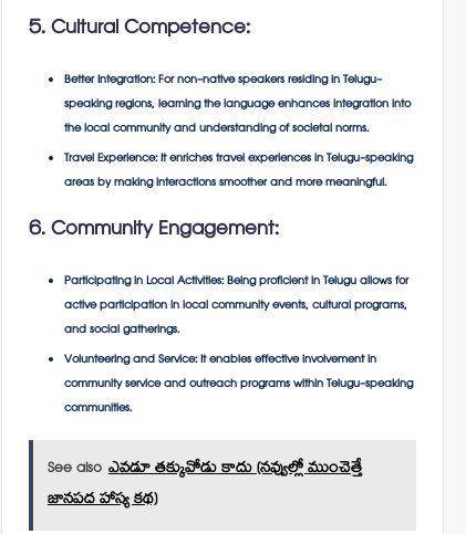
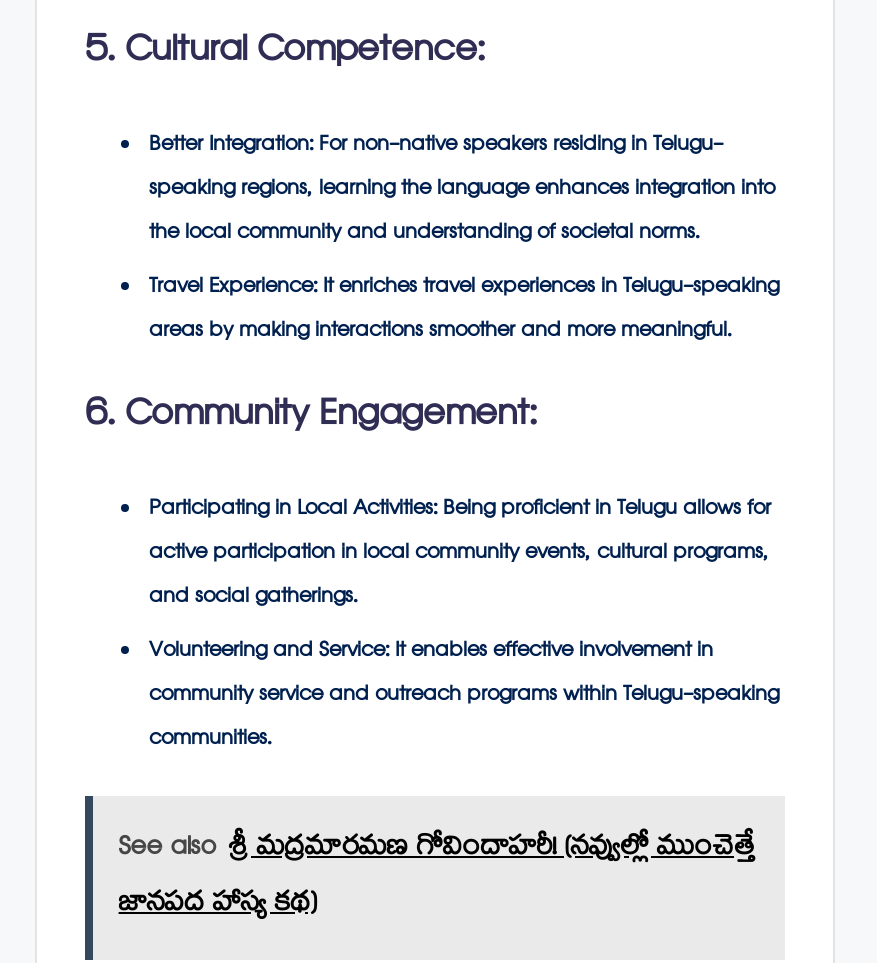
- See also ఎవడూ తక్కువోడు కాదు (నవ్వుల్లో ముంచెత్తే
+ See also శ్రీ మద్రమారమణ గోవిందాహరీ! (నవ్వుల్లో ముంచెత్తే
